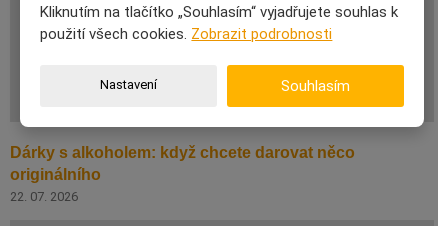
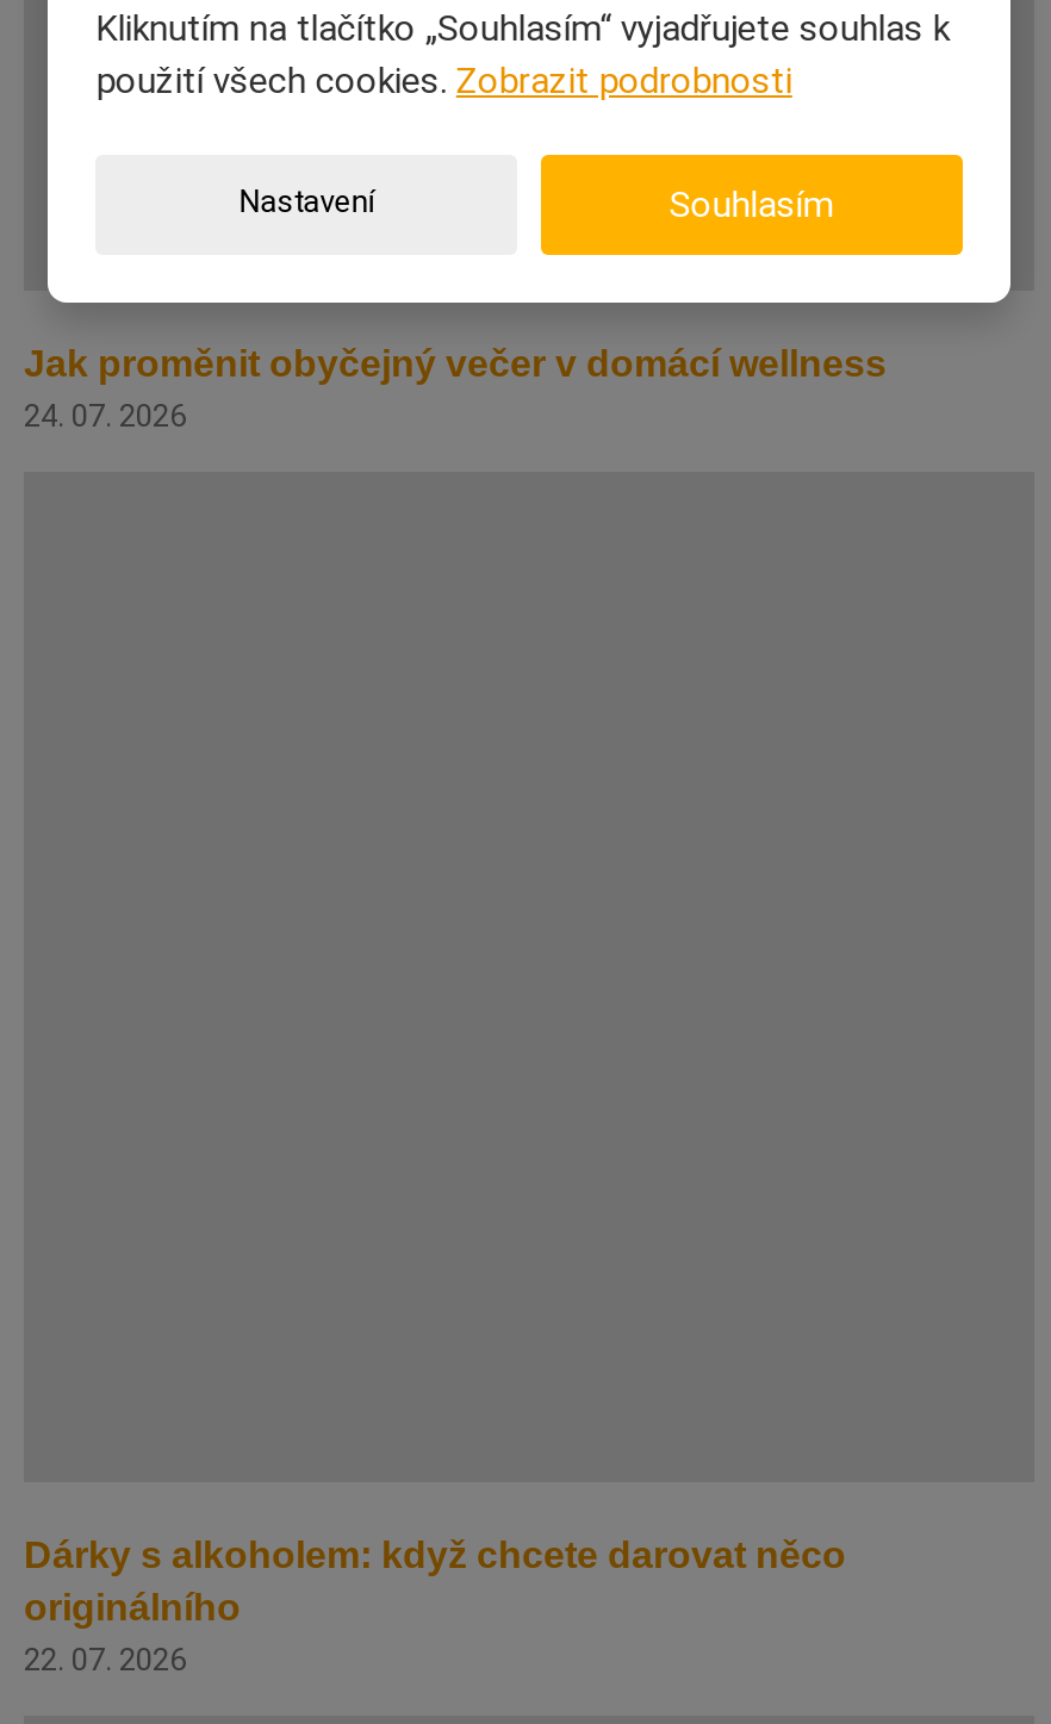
+ Jak proměnit obyčejný večer v domácí wellness
+ 24. 07. 2026
